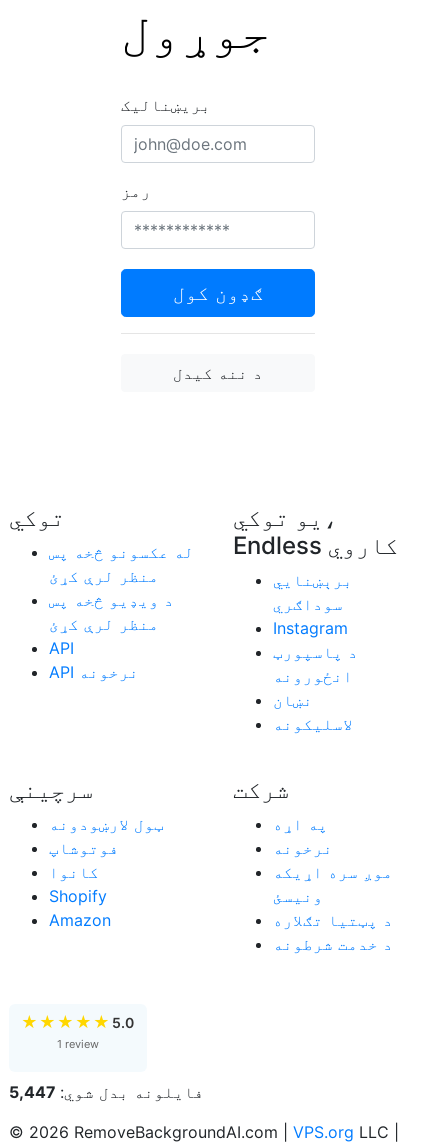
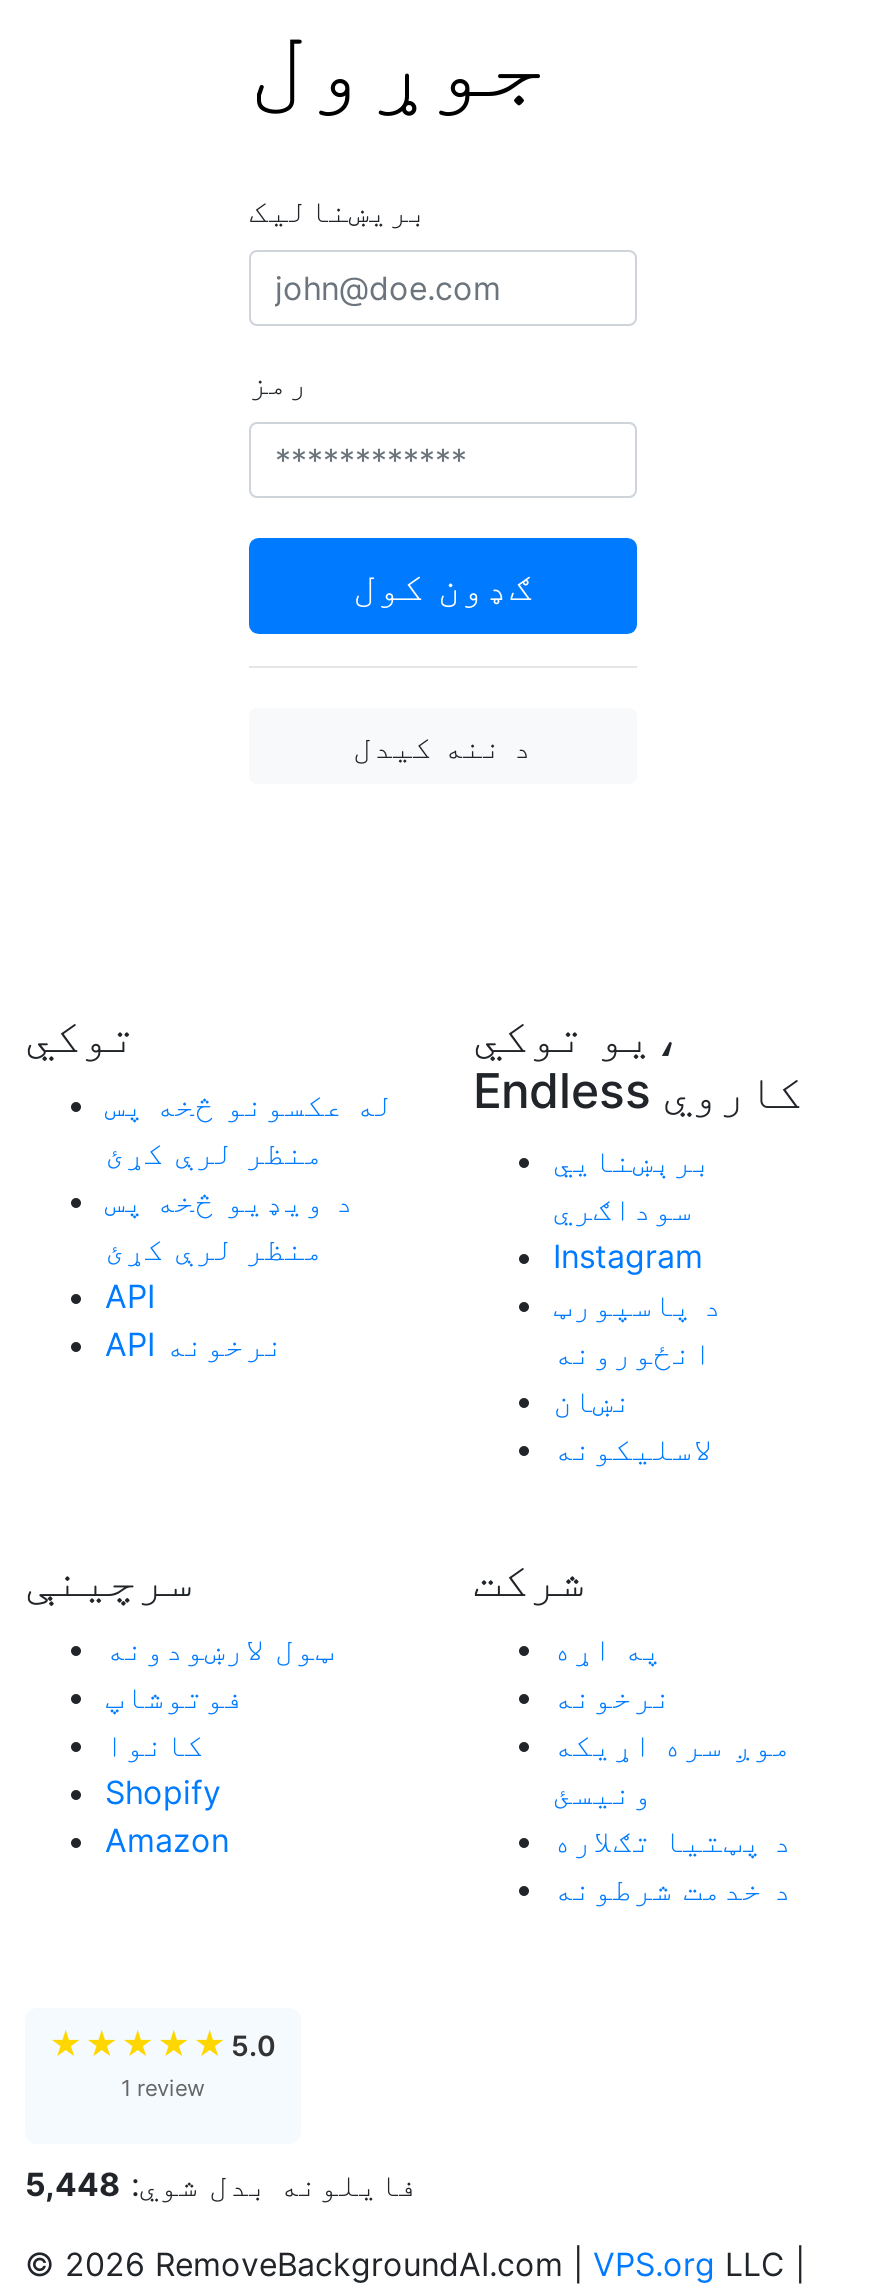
- فایلونه بدل شوي: 5,447
+ فایلونه بدل شوي: 5,448
